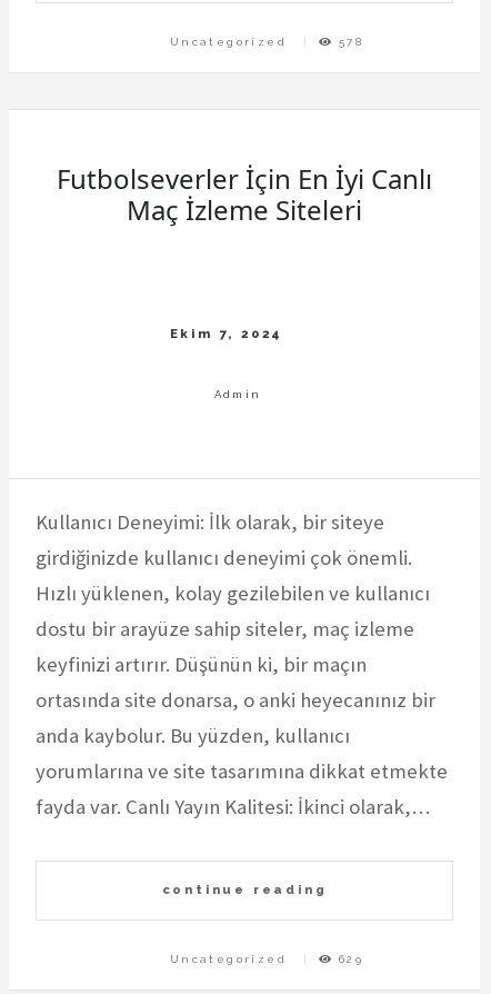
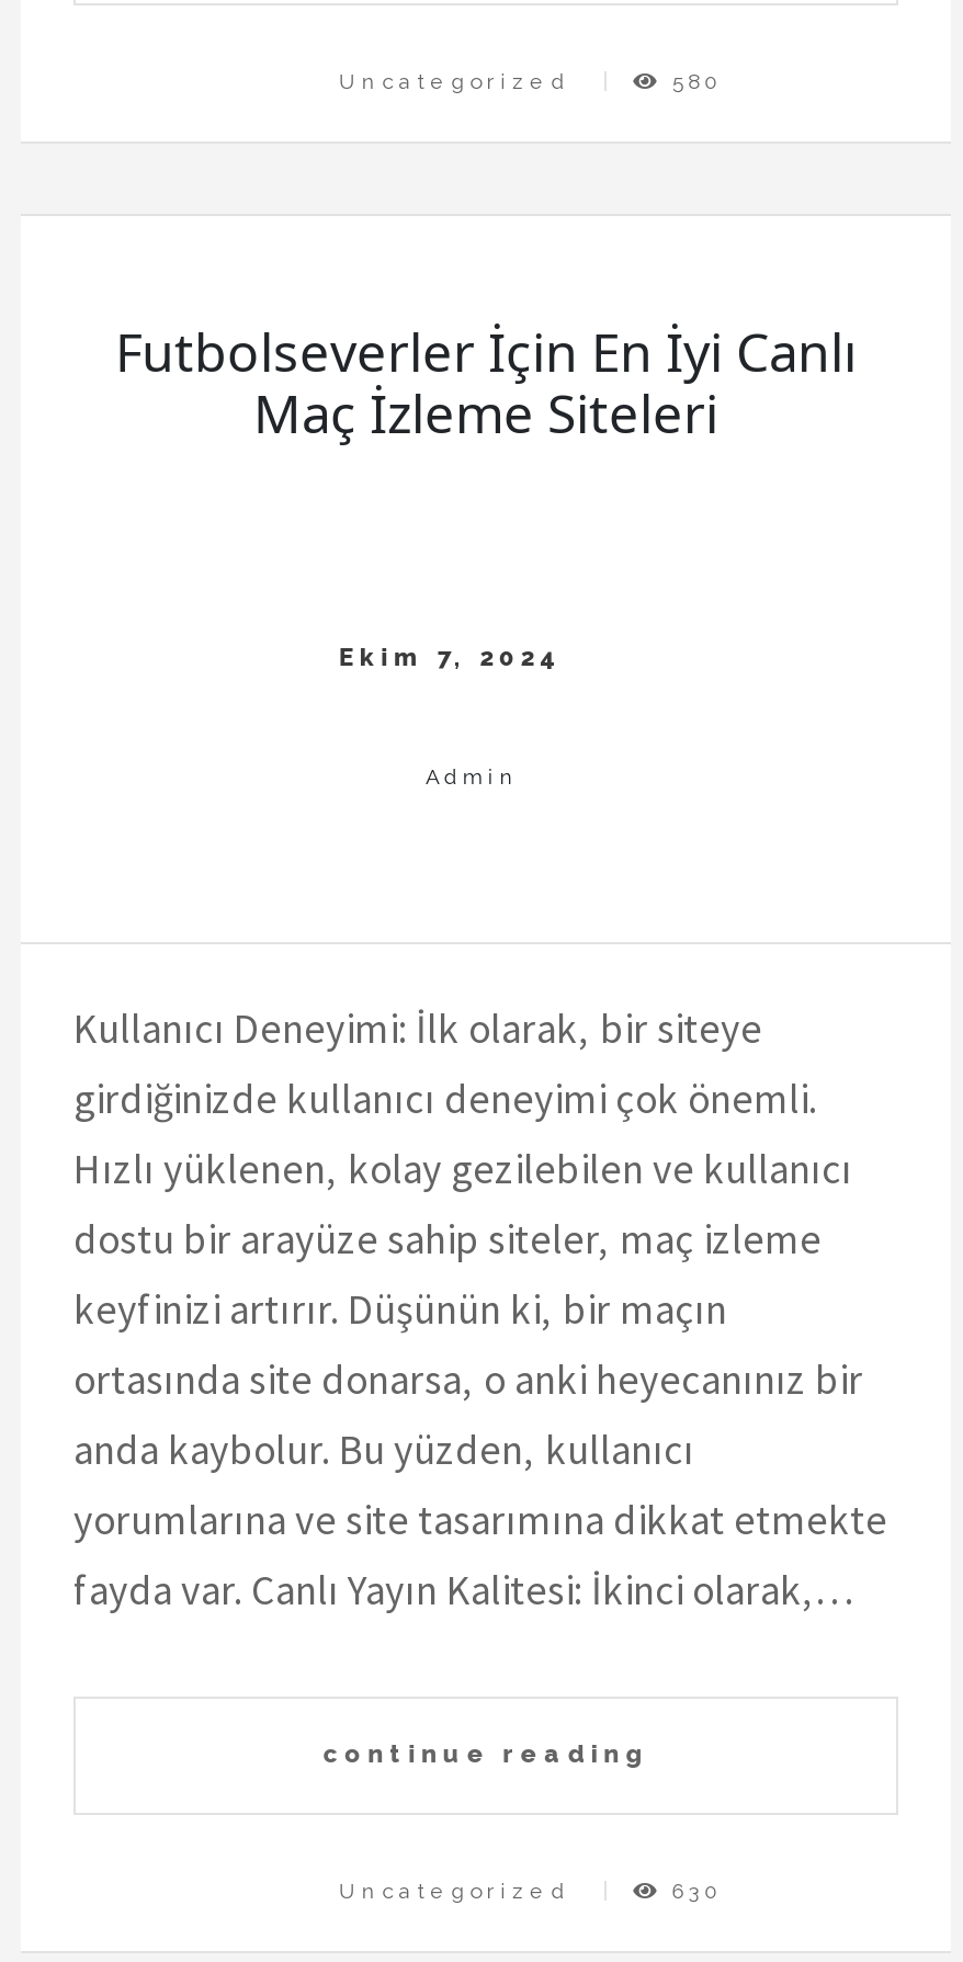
- 578
+ 580

- 629
+ 630
